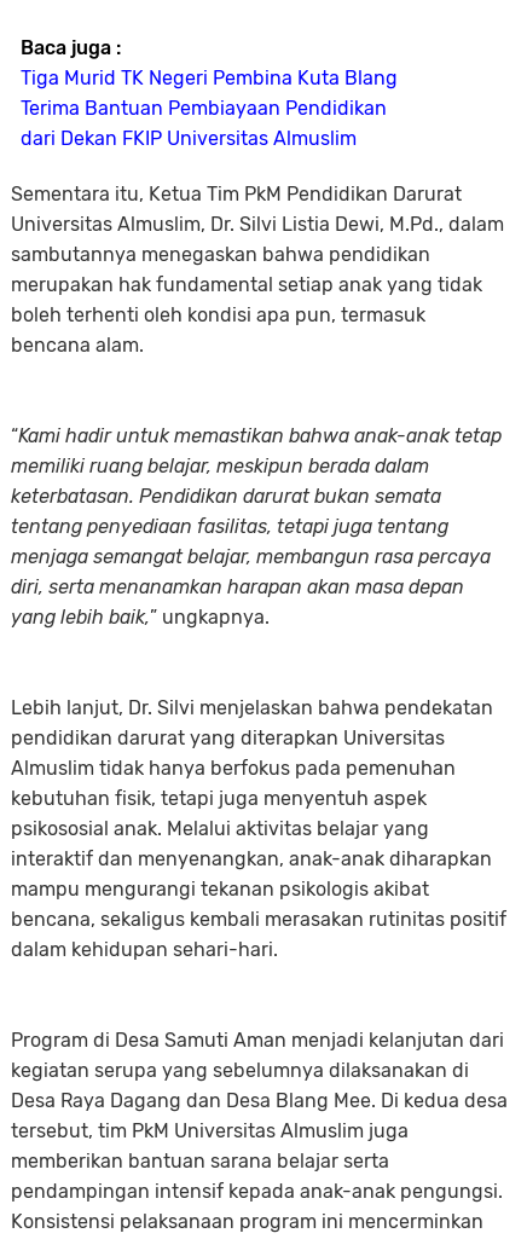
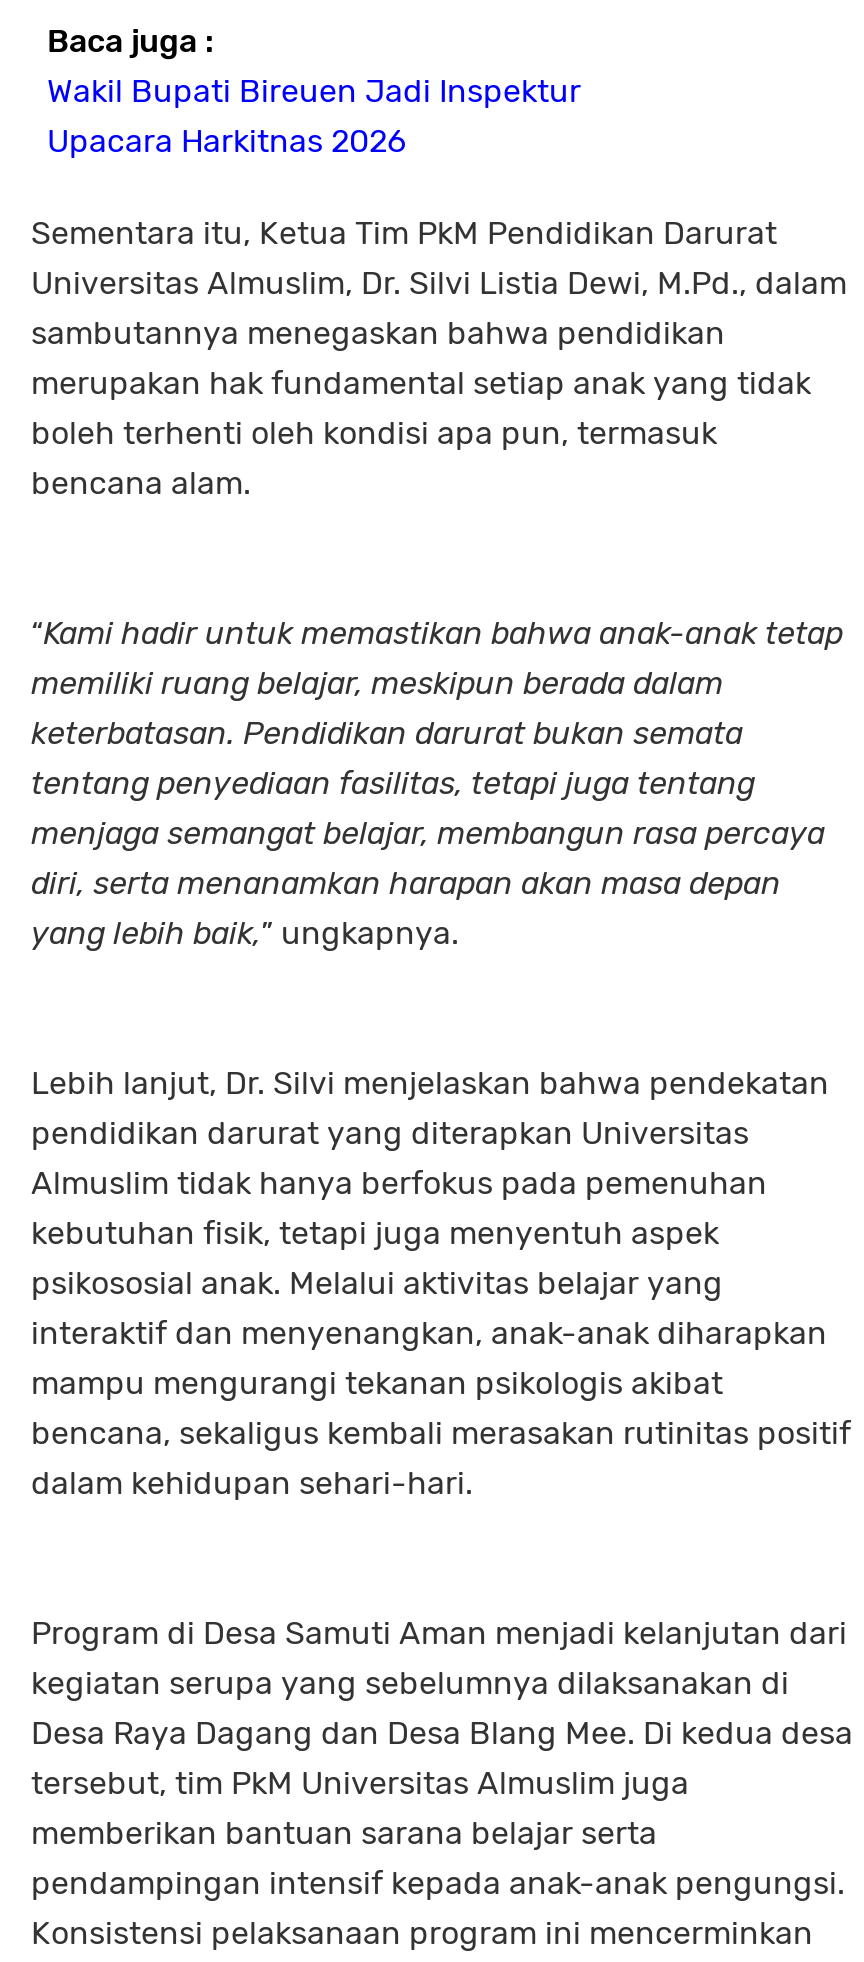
- Tiga Murid TK Negeri Pembina Kuta Blang
- Terima Bantuan Pembiayaan Pendidikan
- dari Dekan FKIP Universitas Almuslim
+ Wakil Bupati Bireuen Jadi Inspektur
+ Upacara Harkitnas 2026
